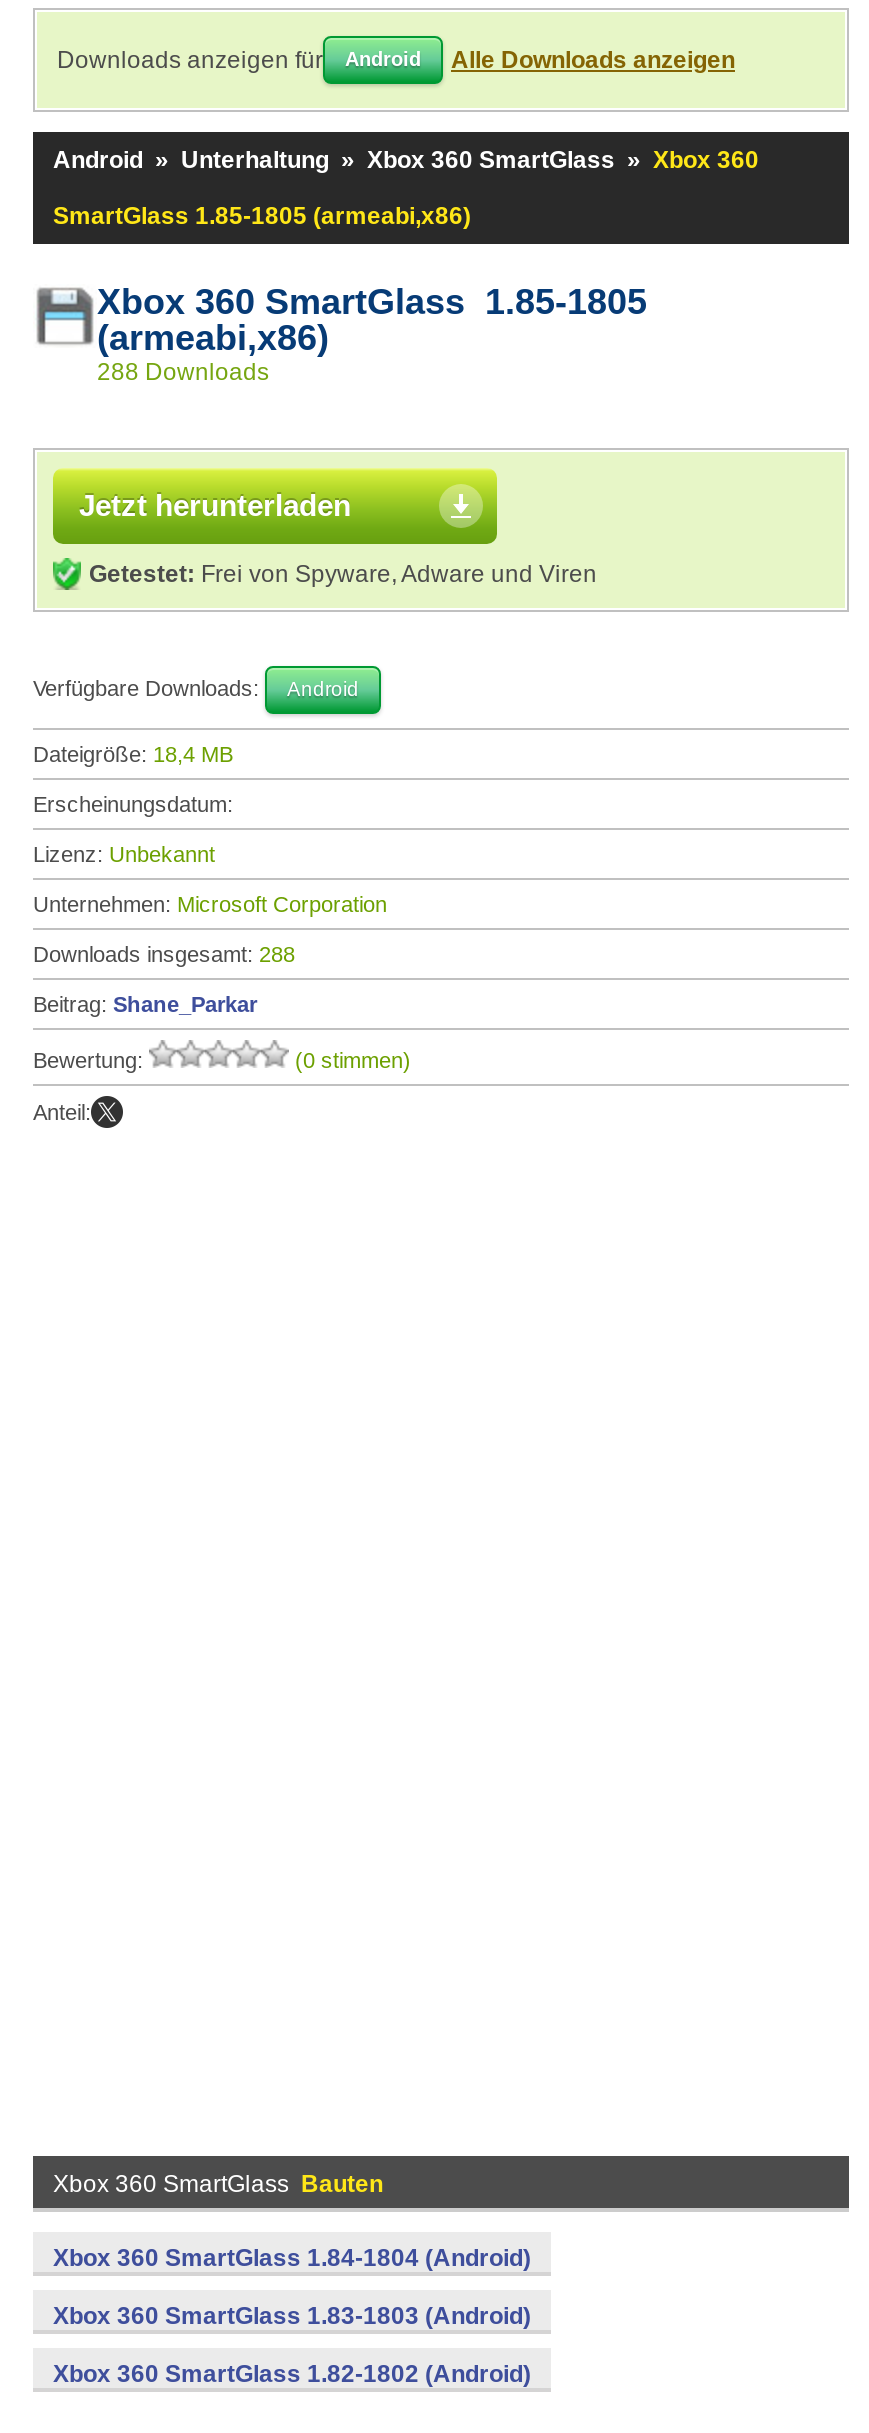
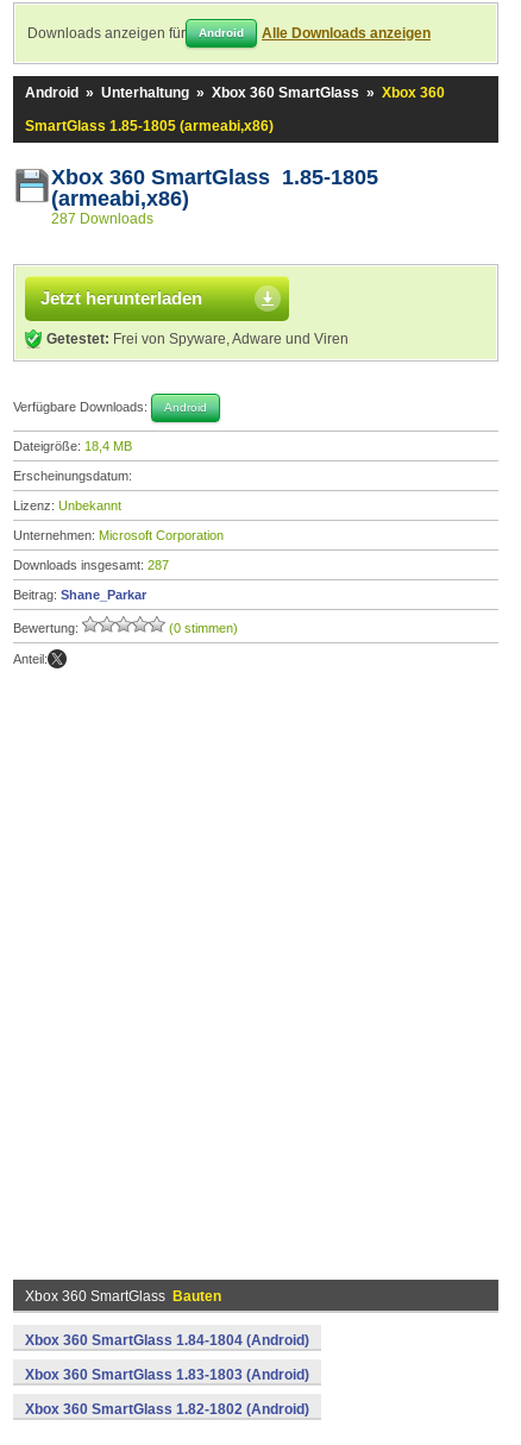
- 288 Downloads
+ 287 Downloads

- Downloads insgesamt: 288
+ Downloads insgesamt: 287
